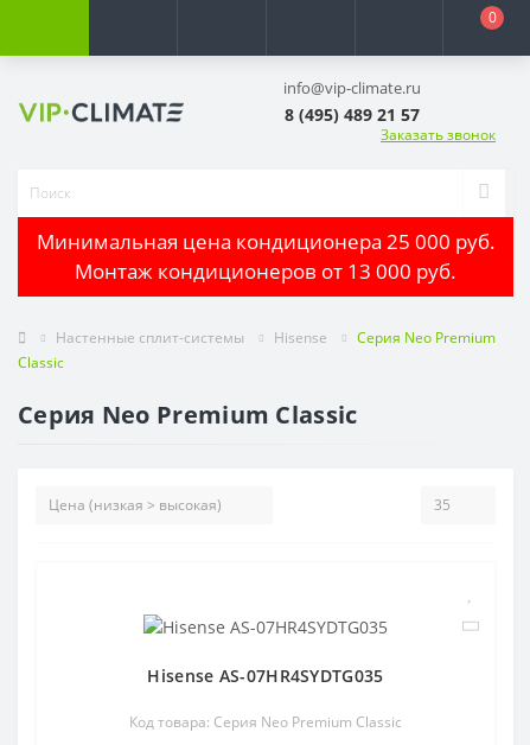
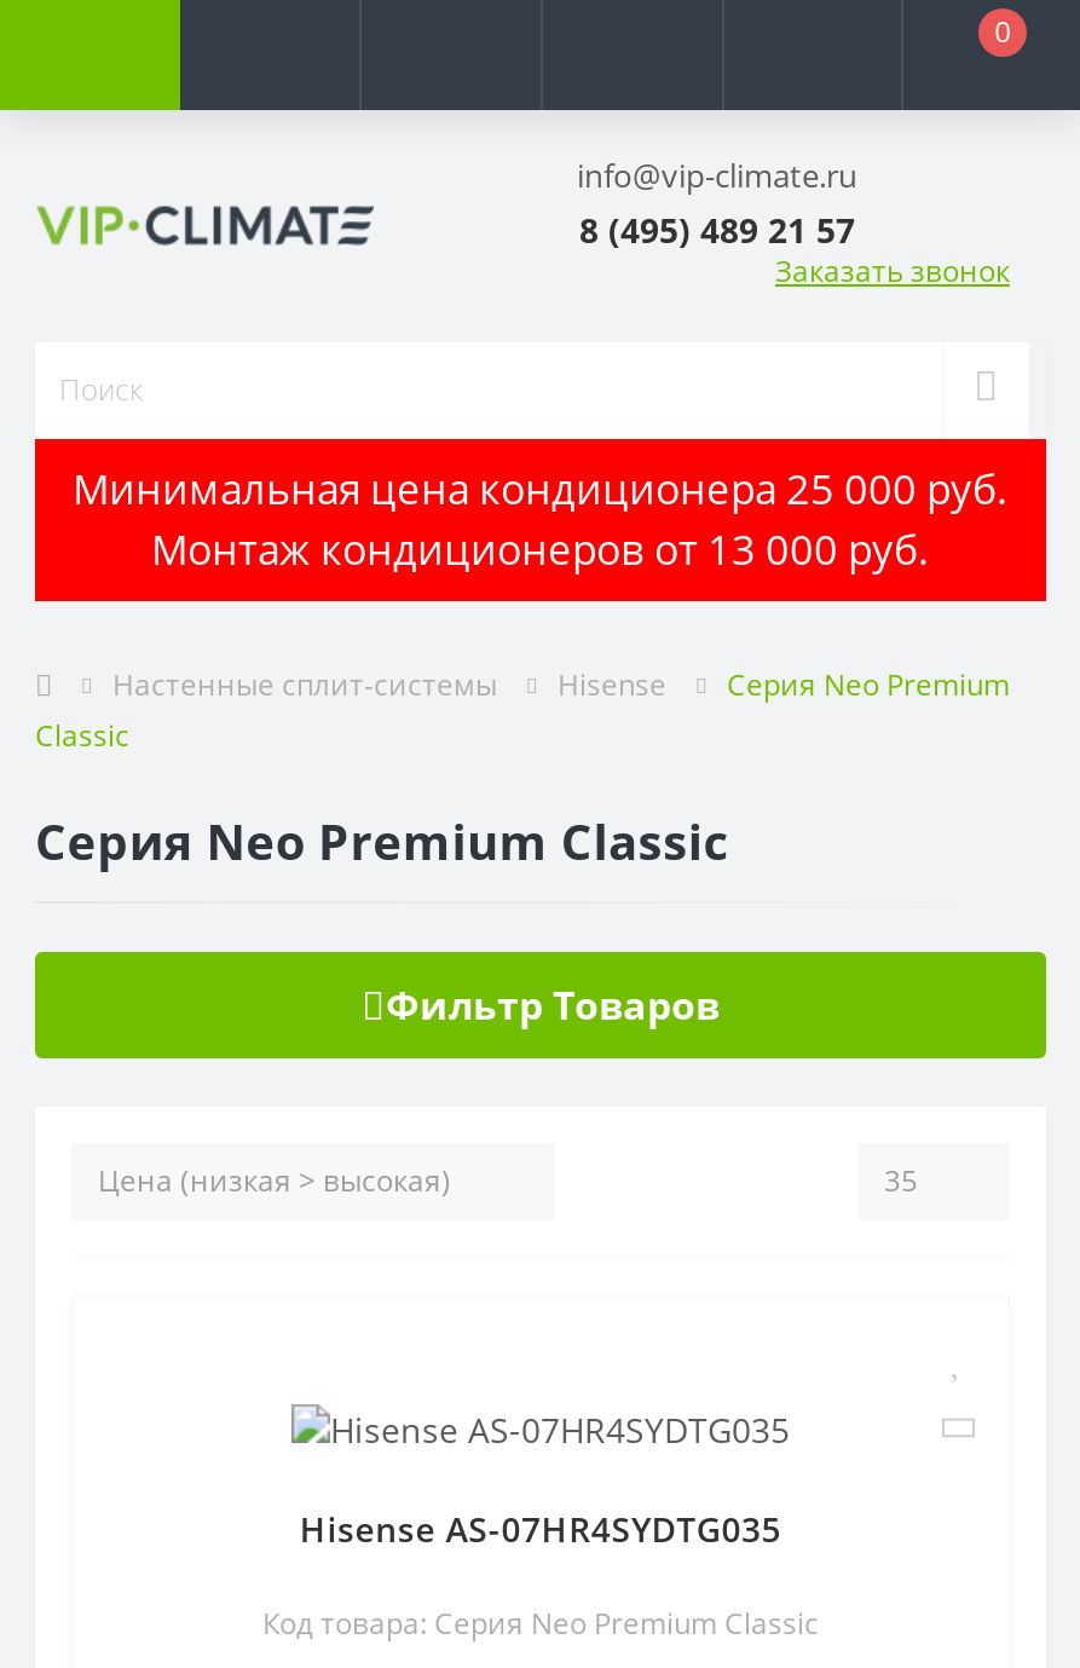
+ Фильтр Товаров
